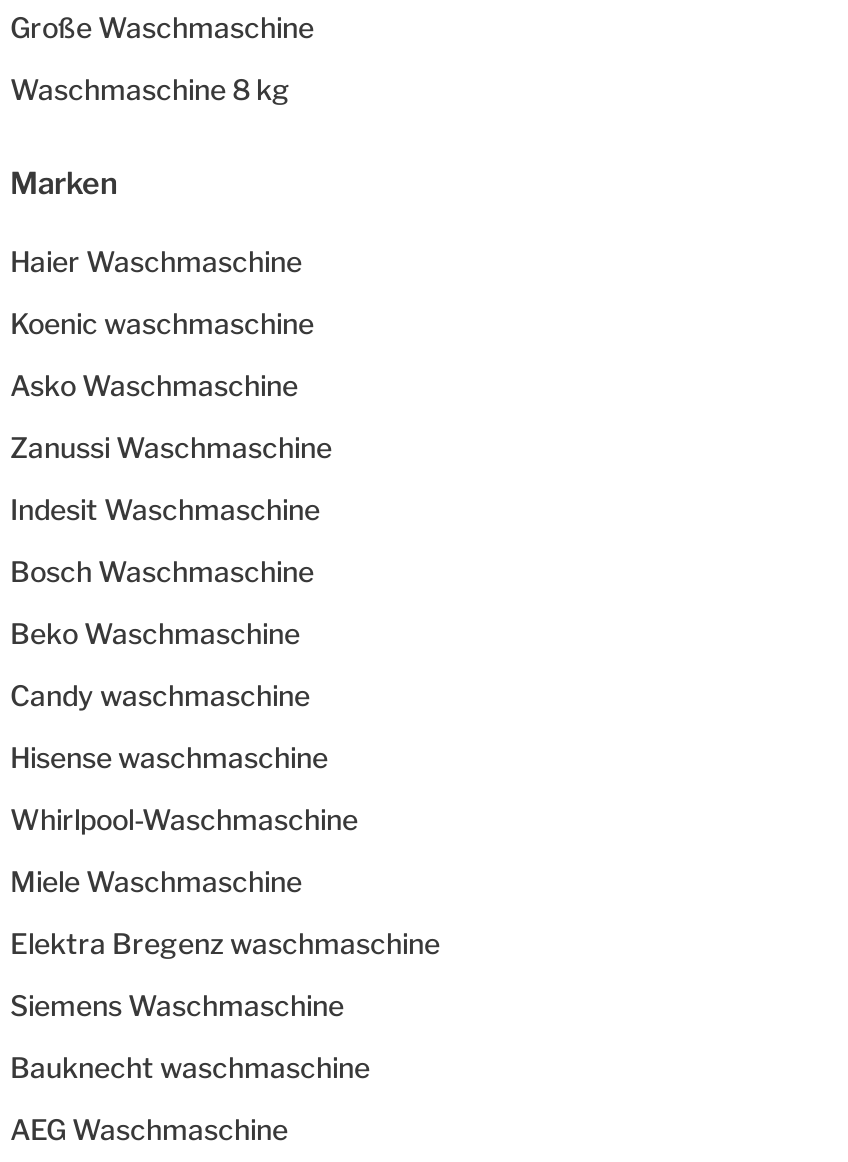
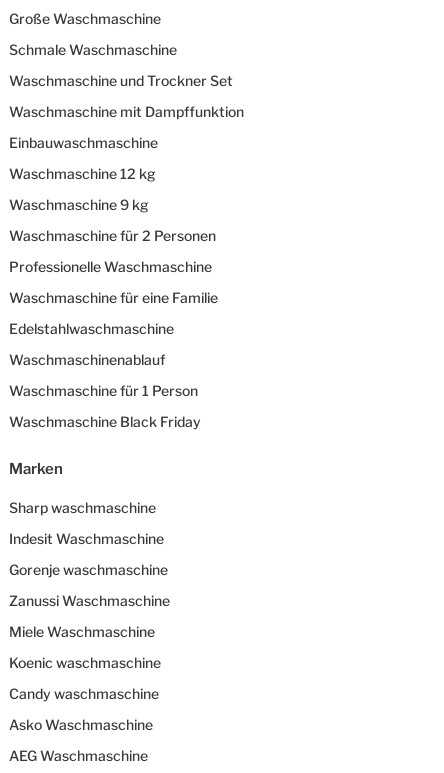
- Waschmaschine 8 kg
+ Schmale Waschmaschine
+ Waschmaschine und Trockner Set
+ Waschmaschine mit Dampffunktion
+ Einbauwaschmaschine
+ Waschmaschine 12 kg
+ Waschmaschine 9 kg
+ Waschmaschine für 2 Personen
+ Professionelle Waschmaschine
+ Waschmaschine für eine Familie
+ Edelstahlwaschmaschine
+ Waschmaschinenablauf
+ Waschmaschine für 1 Person
+ Waschmaschine Black Friday

moved down: Marken

- Haier Waschmaschine
+ Sharp waschmaschine

moved down: Koenic waschmaschine

moved down: Asko Waschmaschine

moved down: Zanussi Waschmaschine

moved down: Indesit Waschmaschine

- Bosch Waschmaschine
- Beko Waschmaschine
- Hisense waschmaschine
- Whirlpool-Waschmaschine
+ Gorenje waschmaschine

moved down: Candy waschmaschine

- Elektra Bregenz waschmaschine

- Siemens Waschmaschine

- Bauknecht waschmaschine
